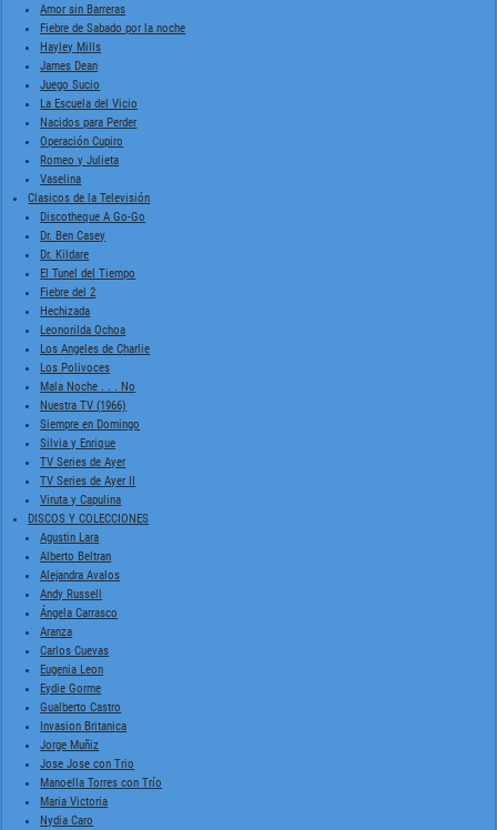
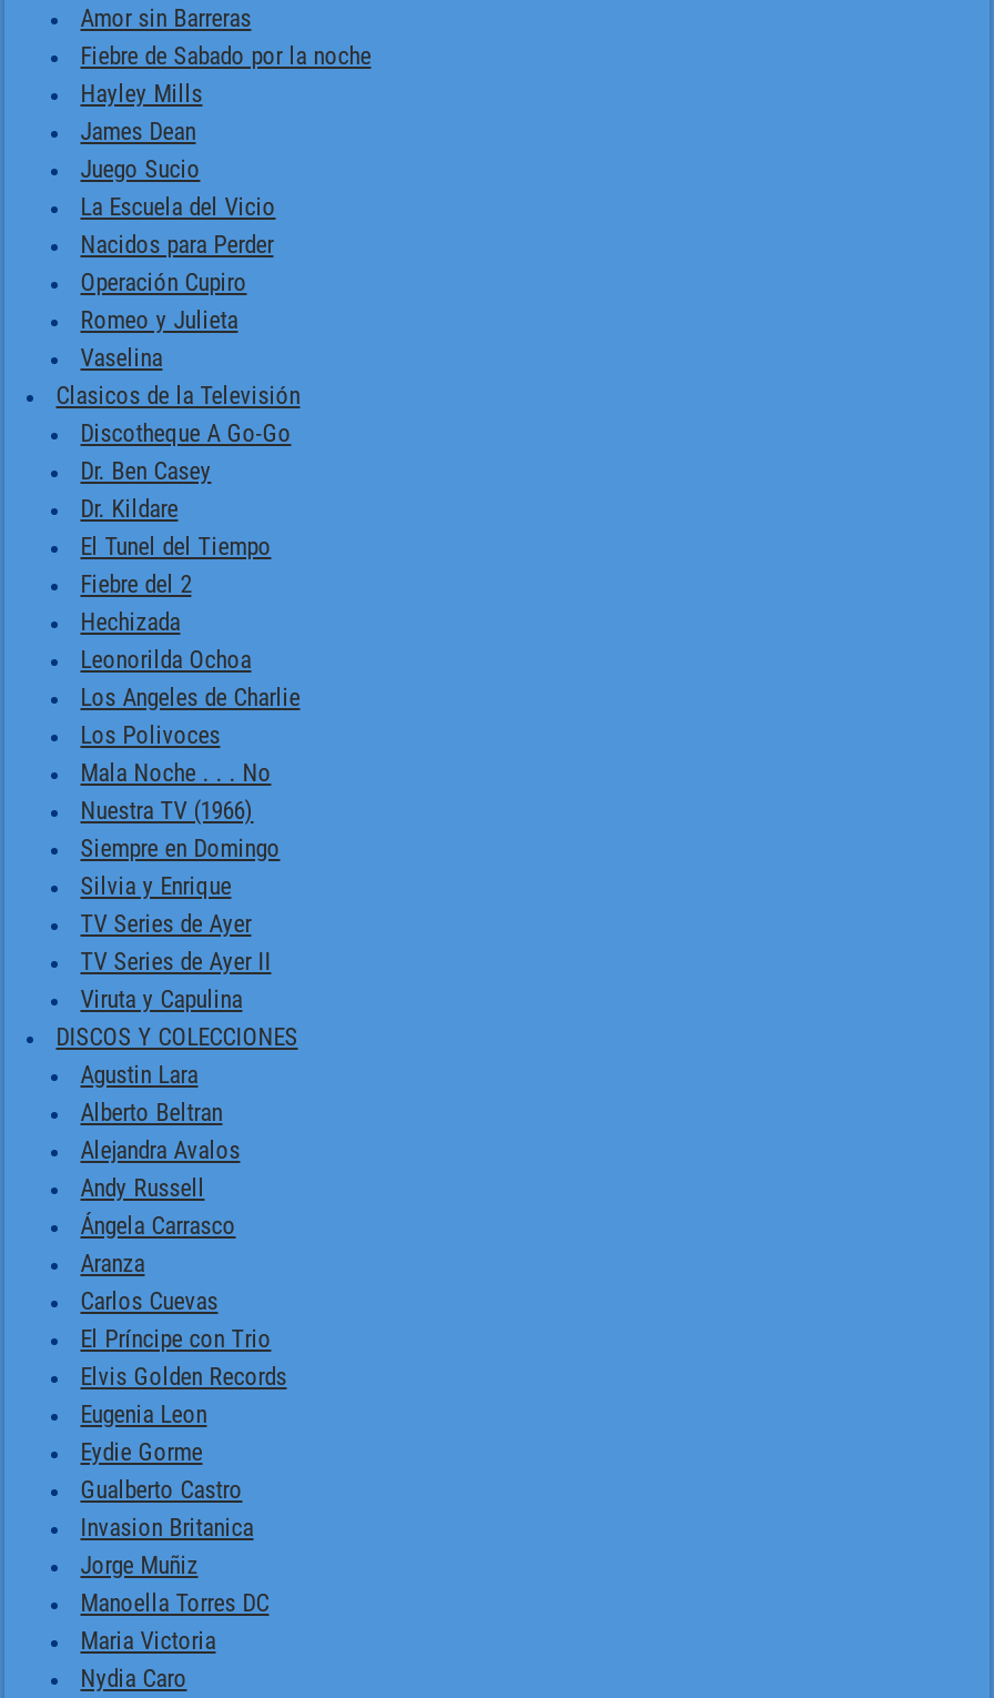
+ El Príncipe con Trio
+ Elvis Golden Records

moved down: Eugenia Leon | Eydie Gorme | Gualberto Castro | Invasion Britanica | Jorge Muñiz

- Jose Jose con Trio
- Manoella Torres con Trío
+ Manoella Torres DC
